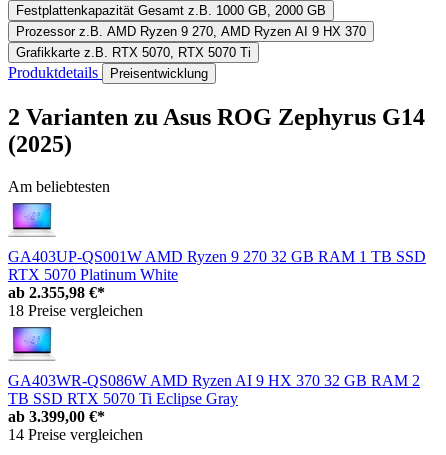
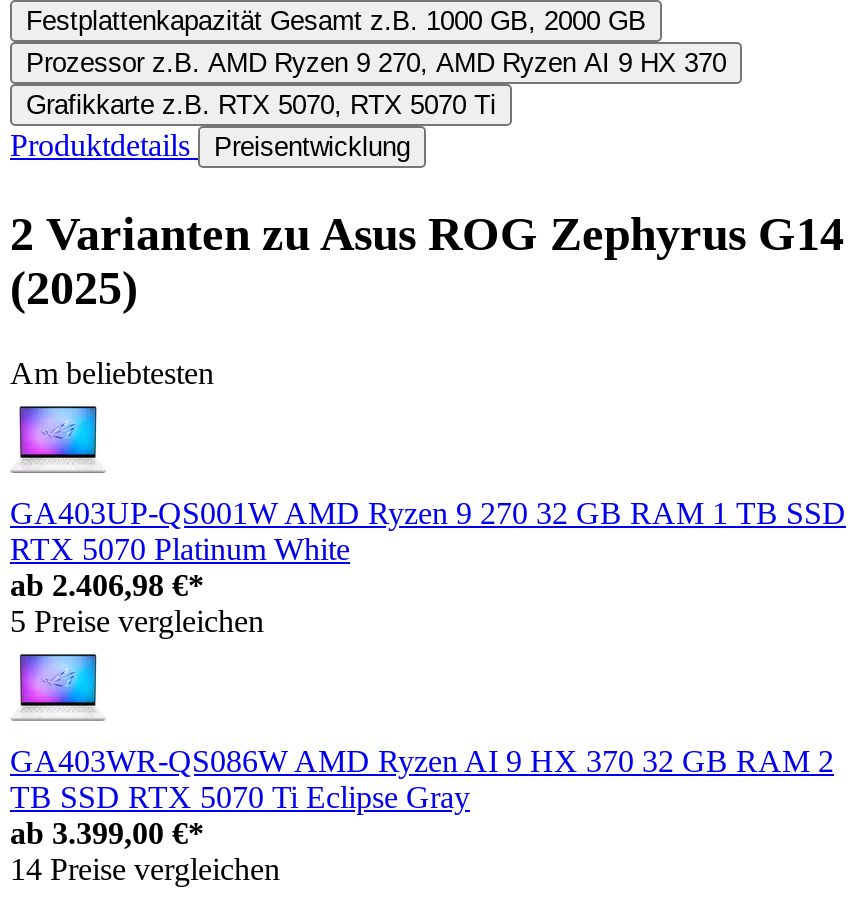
- ab 2.355,98 €*
+ ab 2.406,98 €*

- 18 Preise vergleichen
+ 5 Preise vergleichen
